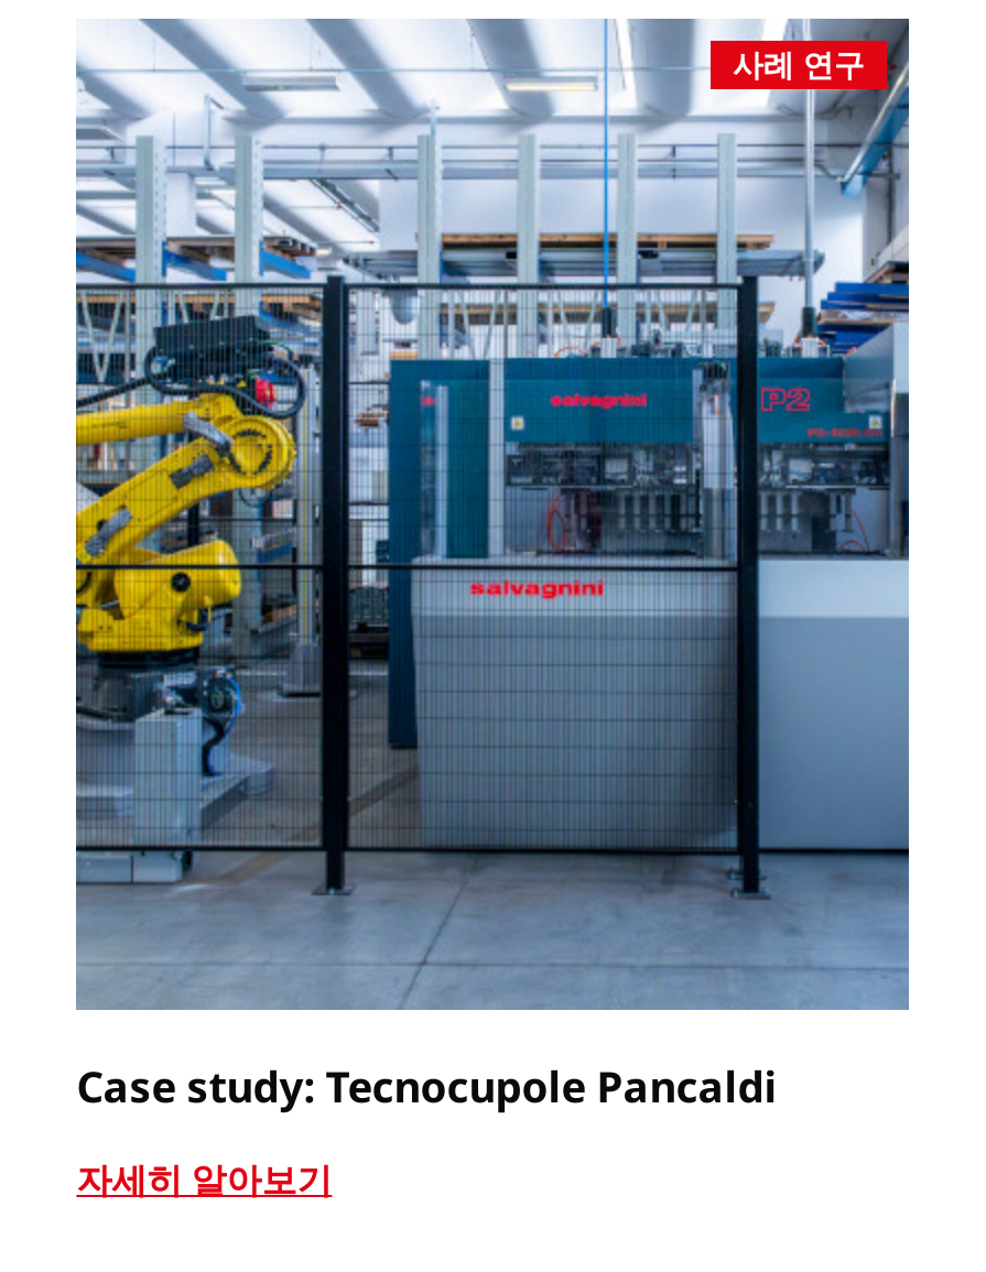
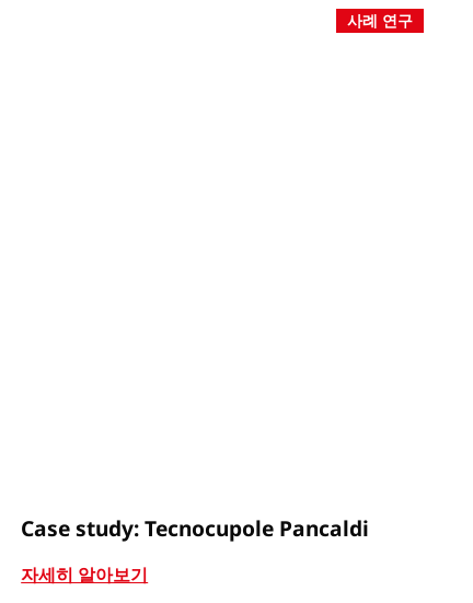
- [image]
